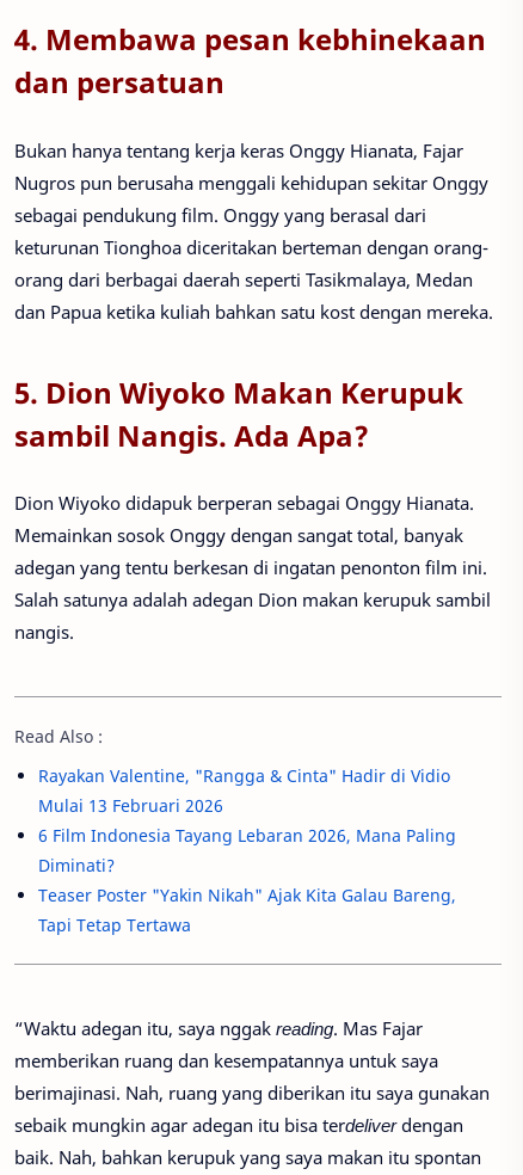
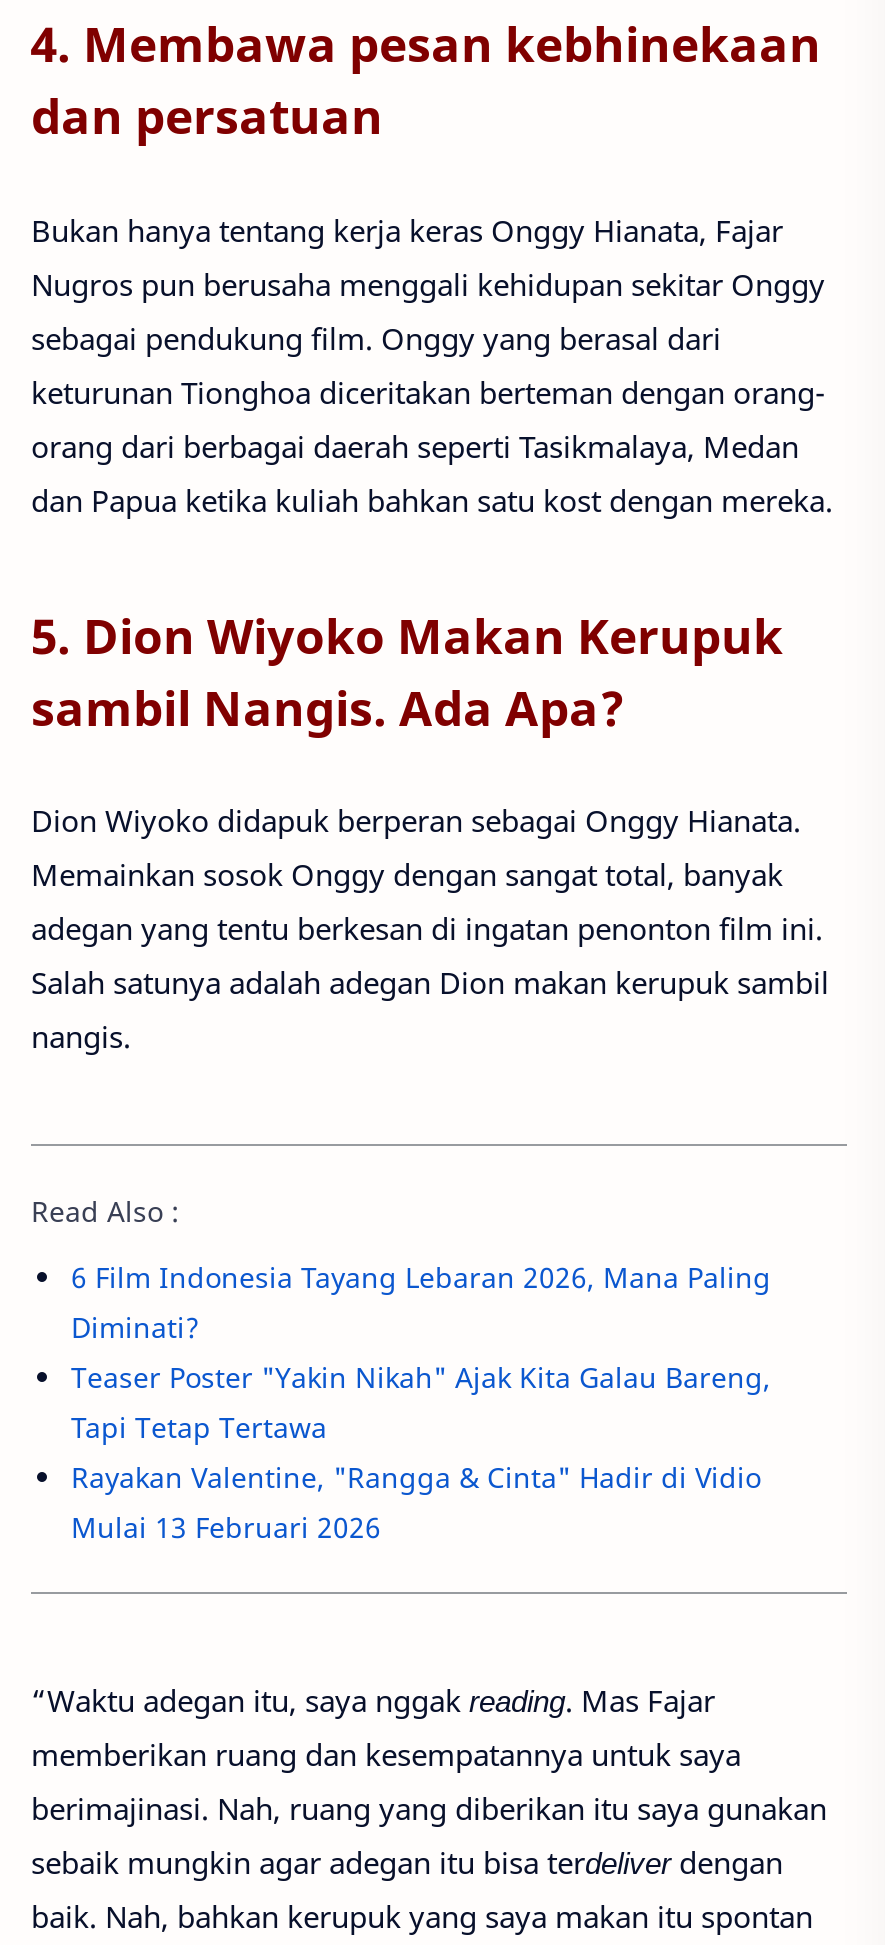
moved down: Rayakan Valentine, "Rangga & Cinta" Hadir di Vidio | Mulai 13 Februari 2026

moved up: 6 Film Indonesia Tayang Lebaran 2026, Mana Paling | Diminati? | Teaser Poster "Yakin Nikah" Ajak Kita Galau Bareng, | Tapi Tetap Tertawa
